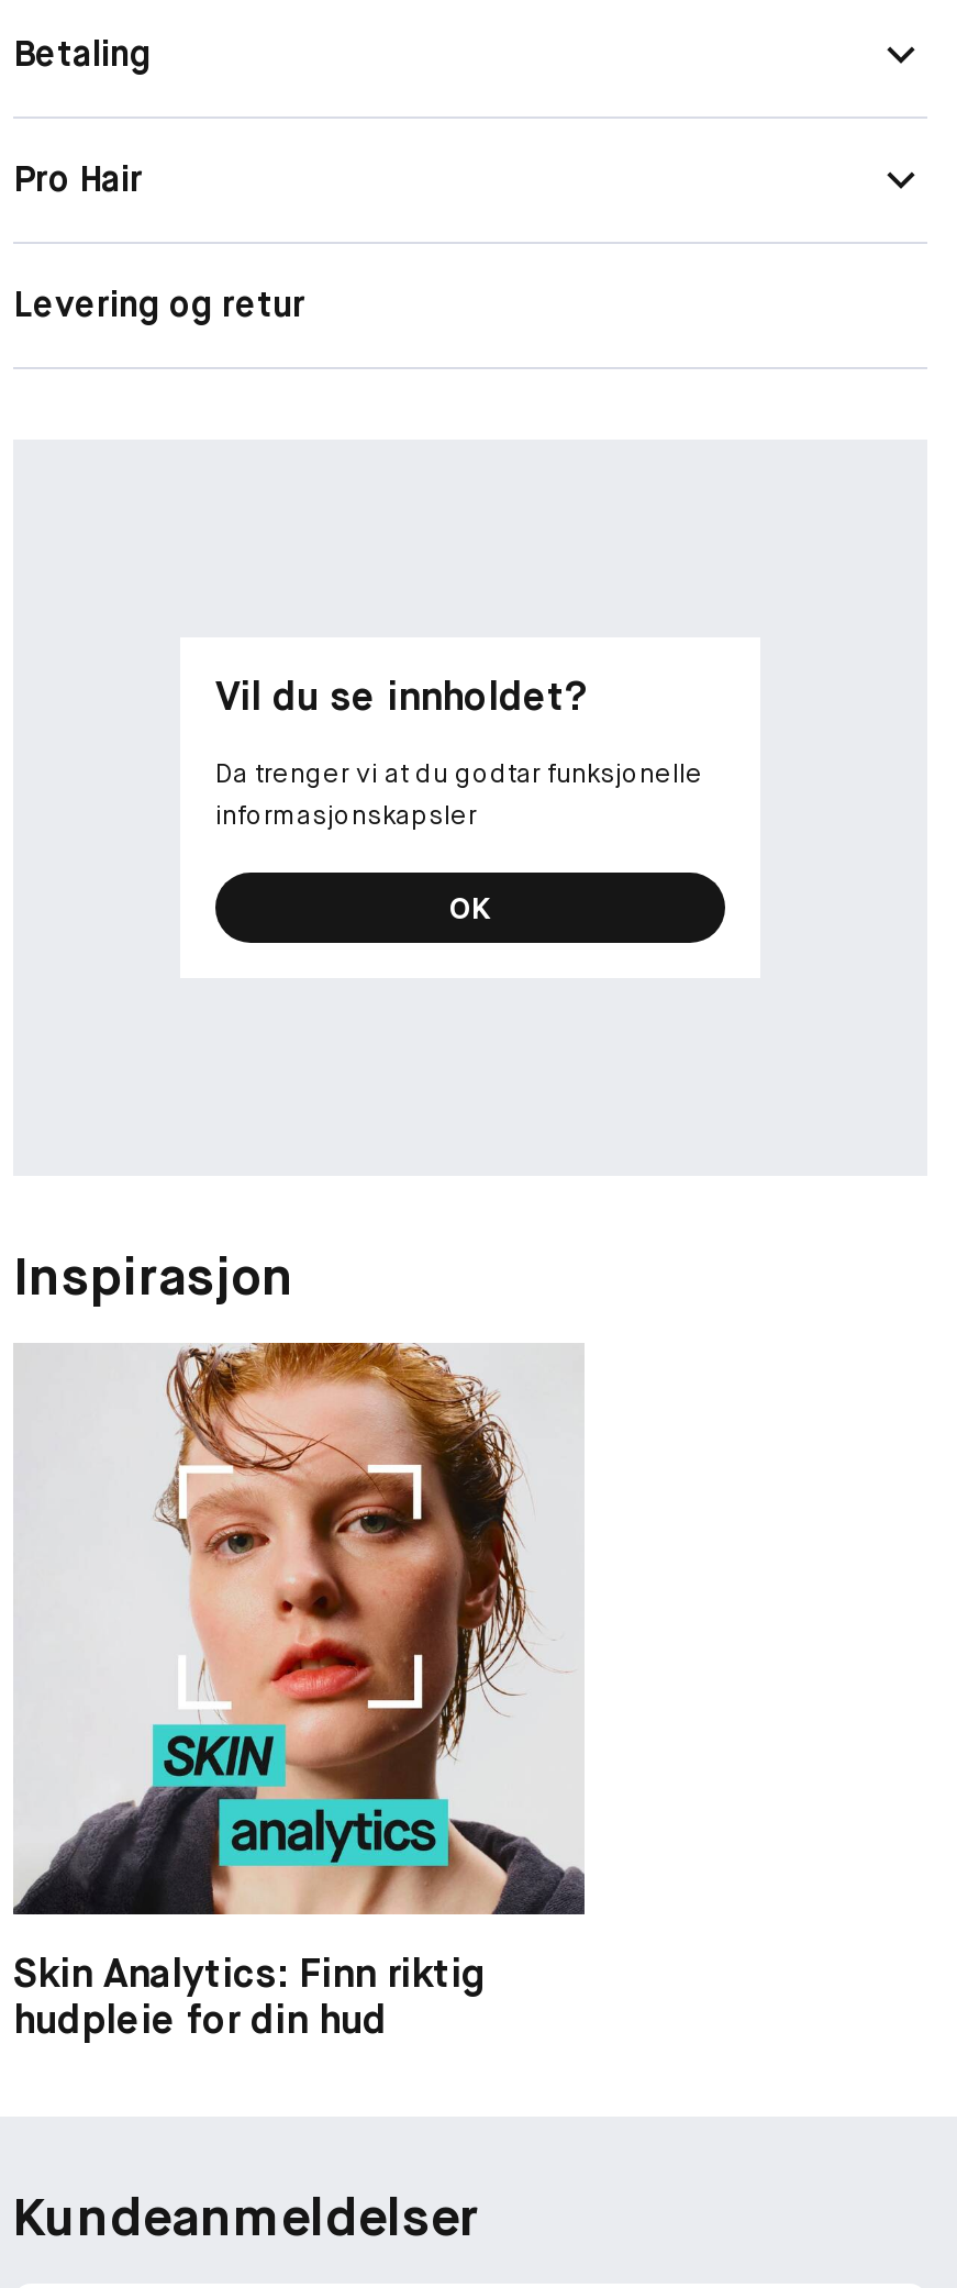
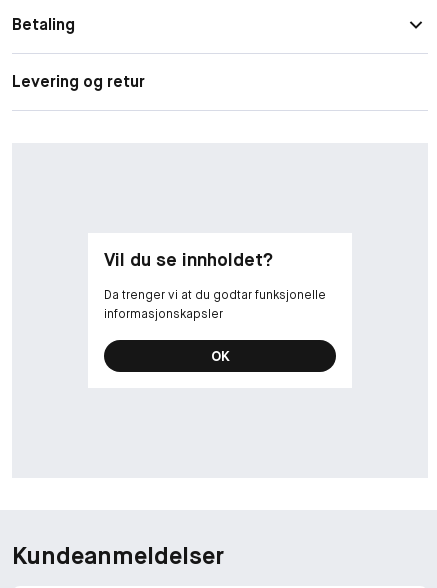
- Pro Hair

- Inspirasjon

- [image]
- Skin Analytics: Finn riktig
- hudpleie for din hud
